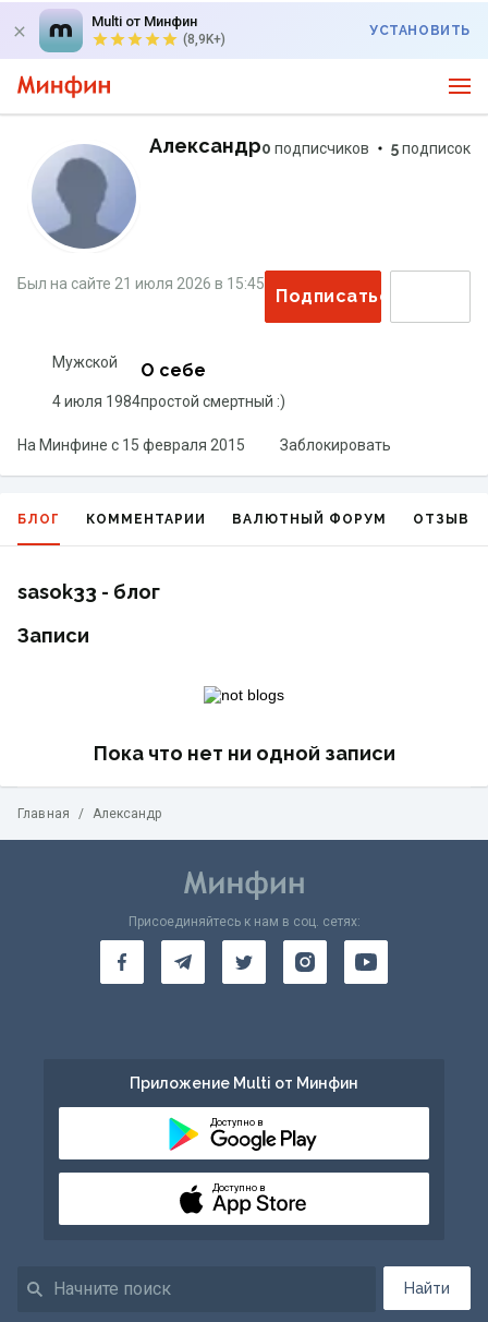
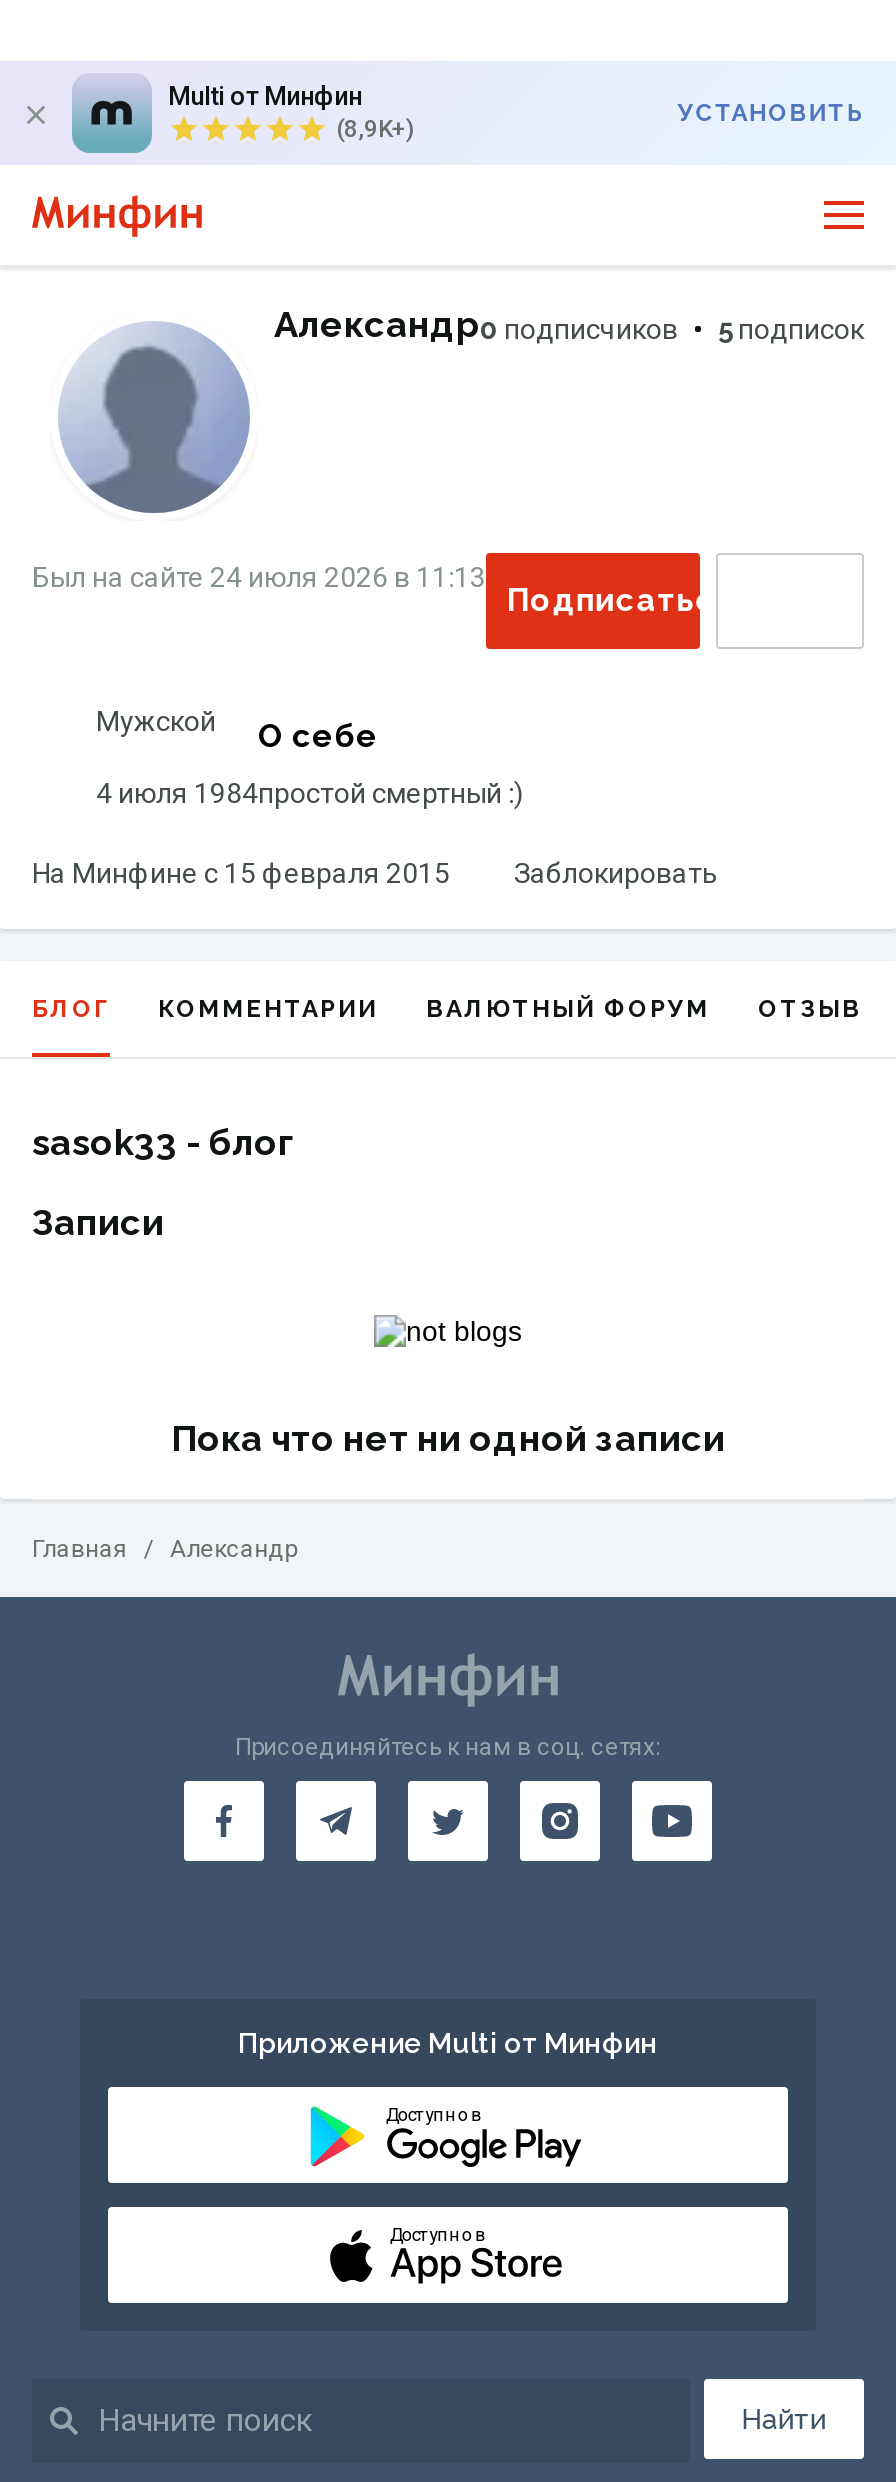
- Был на сайте 21 июля 2026 в 15:45
+ Был на сайте 24 июля 2026 в 11:13
